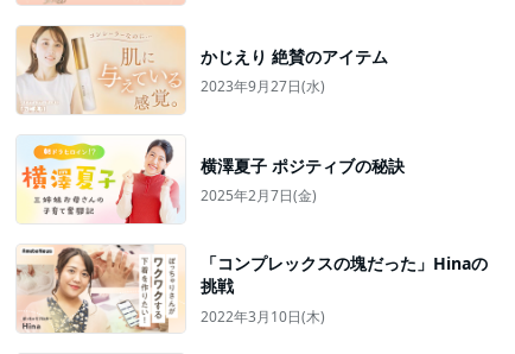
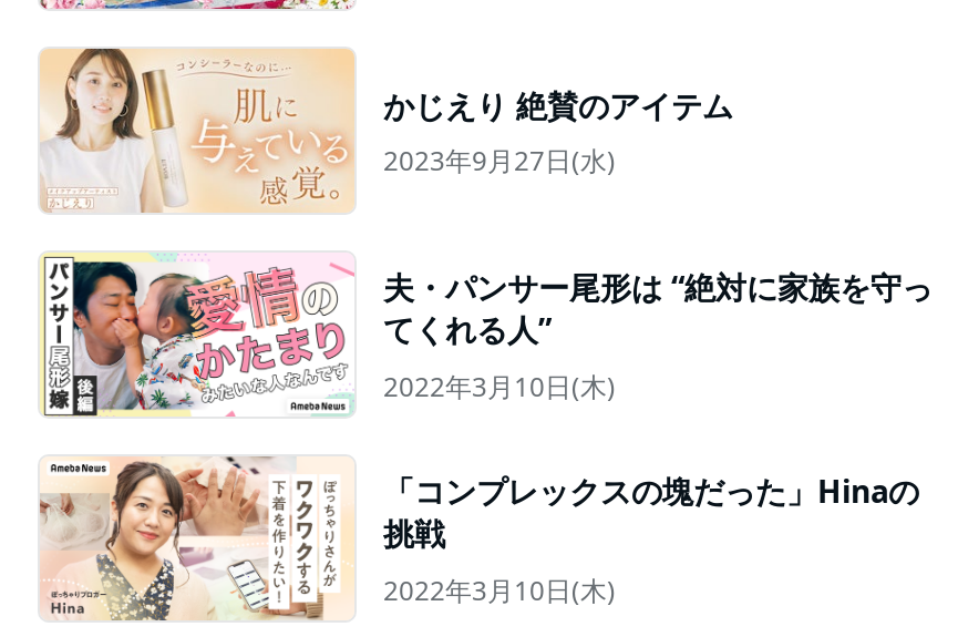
- [image]
- 横澤夏子 ポジティブの秘訣
- 2025年2月7日(金)
+ [image]
+ 夫・パンサー尾形は “絶対に家族を守っ
+ てくれる人”
+ 2022年3月10日(木)
